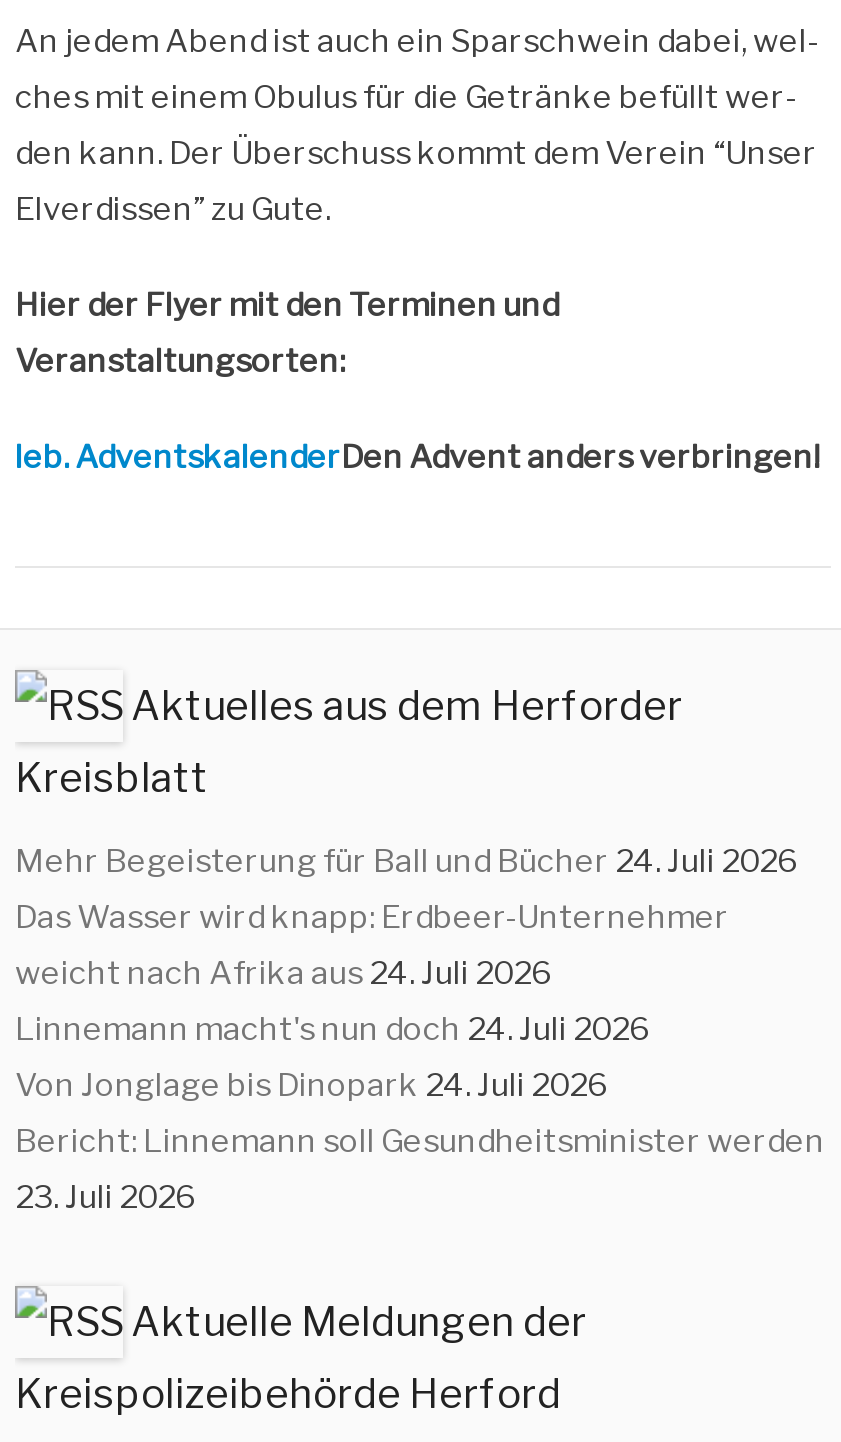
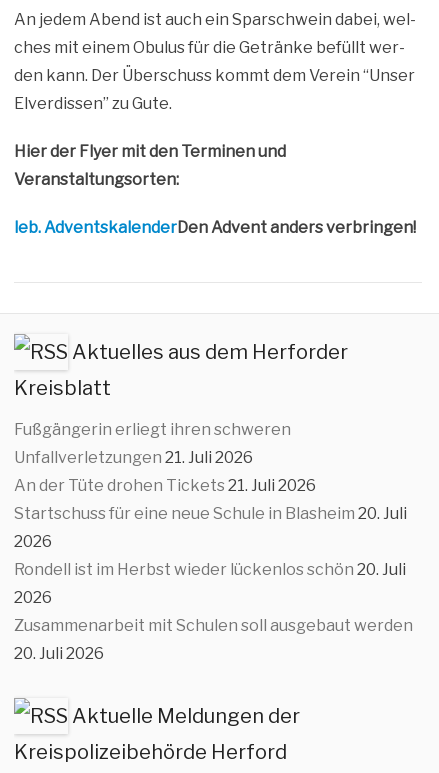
- Mehr Begeisterung für Ball und Bücher 24. Juli 2026
- Das Wasser wird knapp: Erdbeer-Unternehmer
- weicht nach Afrika aus 24. Juli 2026
- Linnemann macht's nun doch 24. Juli 2026
- Von Jonglage bis Dinopark 24. Juli 2026
- Bericht: Linnemann soll Gesundheitsminister werden
- 23. Juli 2026
+ Fußgängerin erliegt ihren schweren
+ Unfallverletzungen 21. Juli 2026
+ An der Tüte drohen Tickets 21. Juli 2026
+ Startschuss für eine neue Schule in Blasheim 20. Juli
+ 2026
+ Rondell ist im Herbst wieder lückenlos schön 20. Juli
+ 2026
+ Zusammenarbeit mit Schulen soll ausgebaut werden
+ 20. Juli 2026
